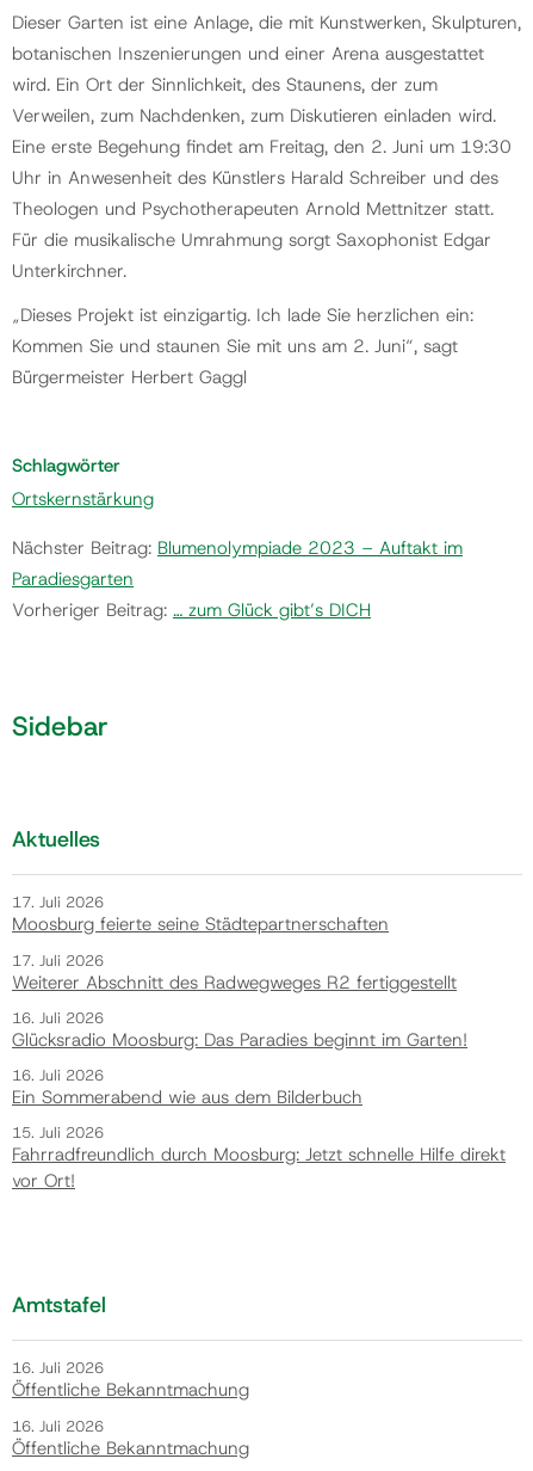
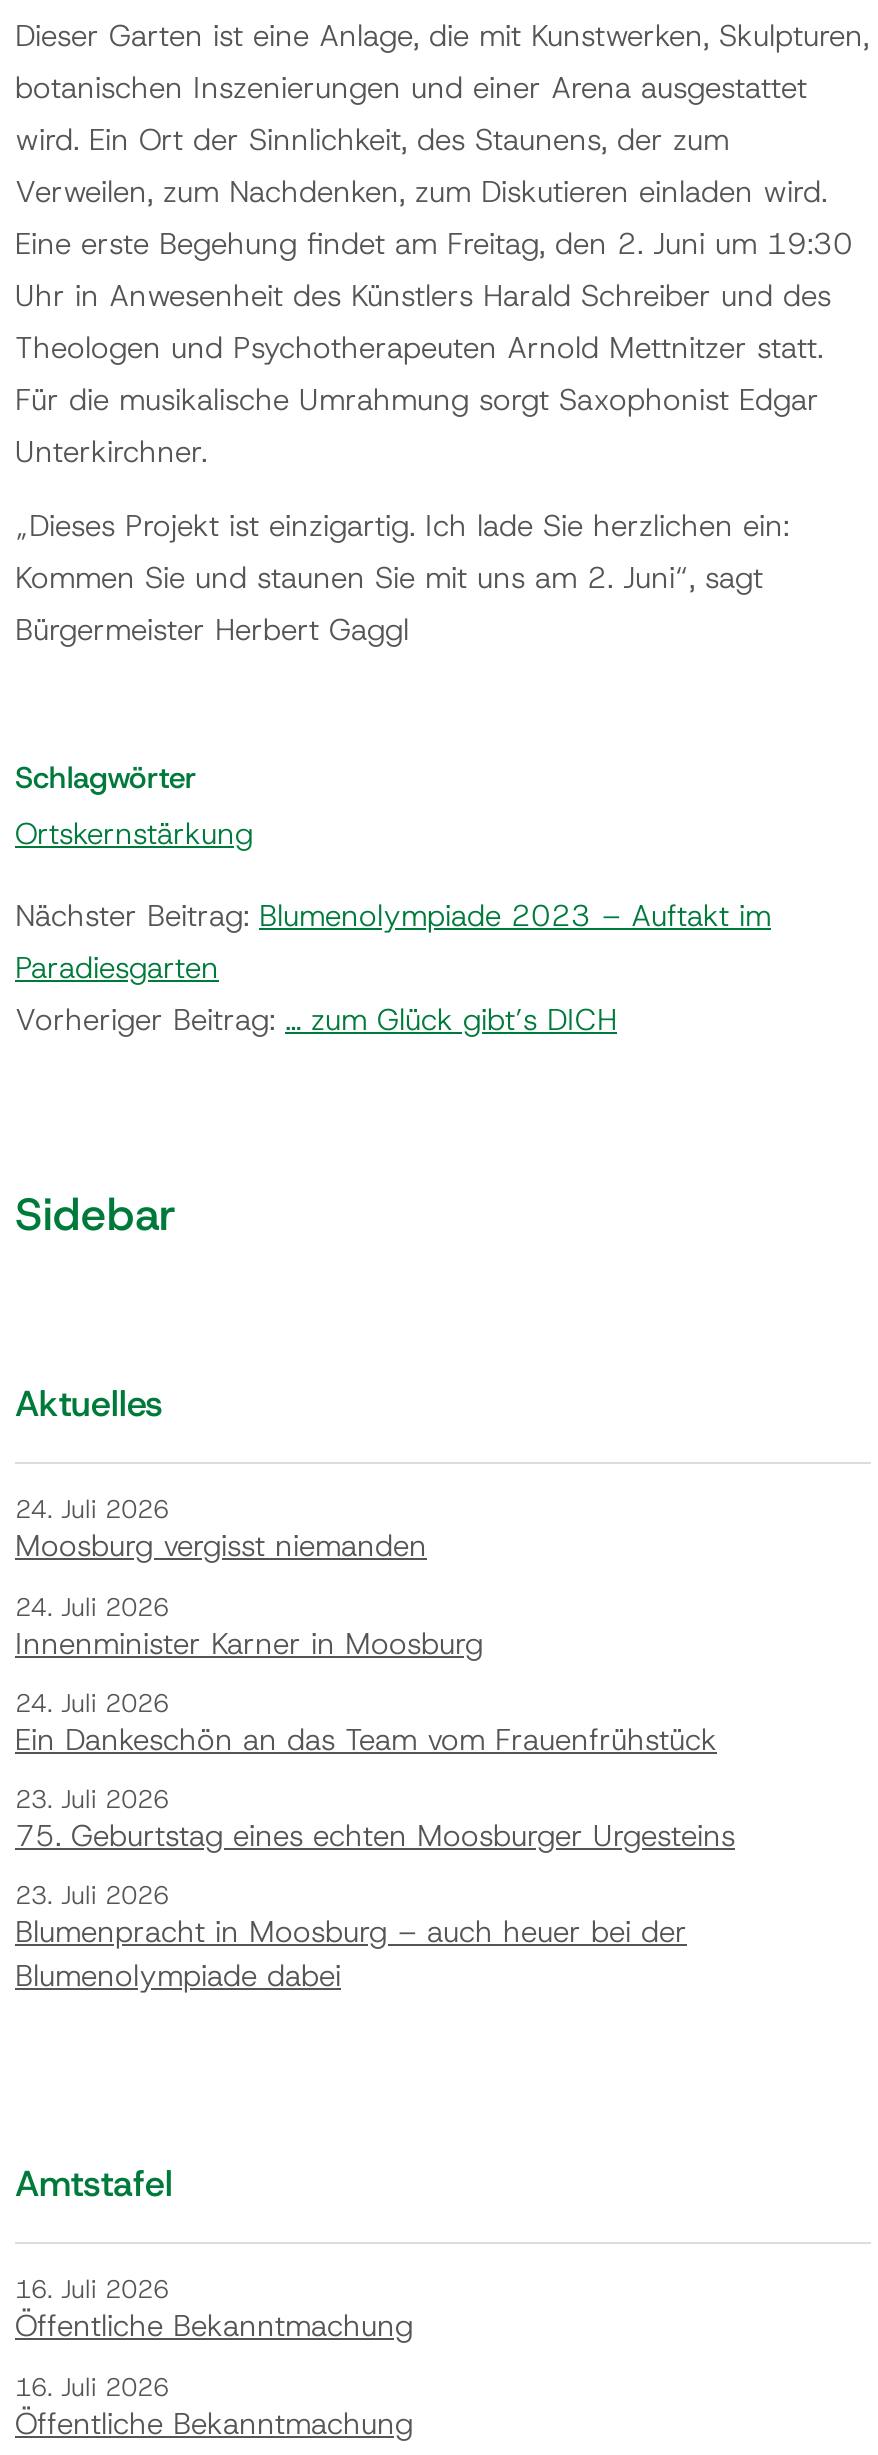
- 17. Juli 2026
- Moosburg feierte seine Städtepartnerschaften
+ 24. Juli 2026
+ Moosburg vergisst niemanden

- 17. Juli 2026
- Weiterer Abschnitt des Radwegweges R2 fertiggestellt
+ 24. Juli 2026
+ Innenminister Karner in Moosburg

- 16. Juli 2026
- Glücksradio Moosburg: Das Paradies beginnt im Garten!
+ 24. Juli 2026
+ Ein Dankeschön an das Team vom Frauenfrühstück

- 16. Juli 2026
- Ein Sommerabend wie aus dem Bilderbuch
+ 23. Juli 2026
+ 75. Geburtstag eines echten Moosburger Urgesteins

- 15. Juli 2026
- Fahrradfreundlich durch Moosburg: Jetzt schnelle Hilfe direkt
- vor Ort!
+ 23. Juli 2026
+ Blumenpracht in Moosburg – auch heuer bei der
+ Blumenolympiade dabei
